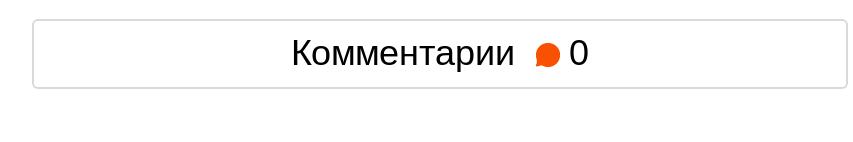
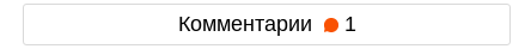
- Комментарии 0
+ Комментарии 1
